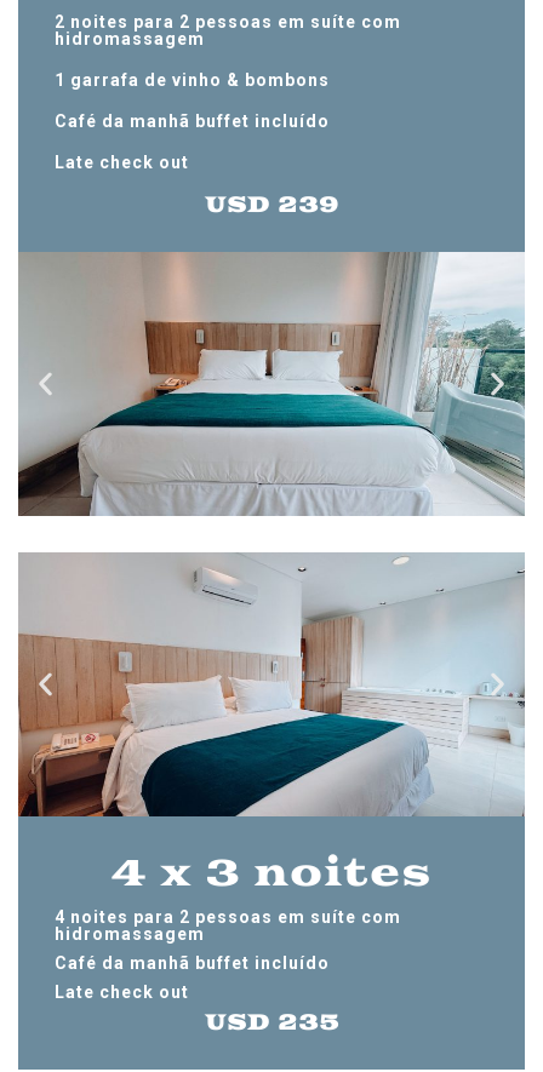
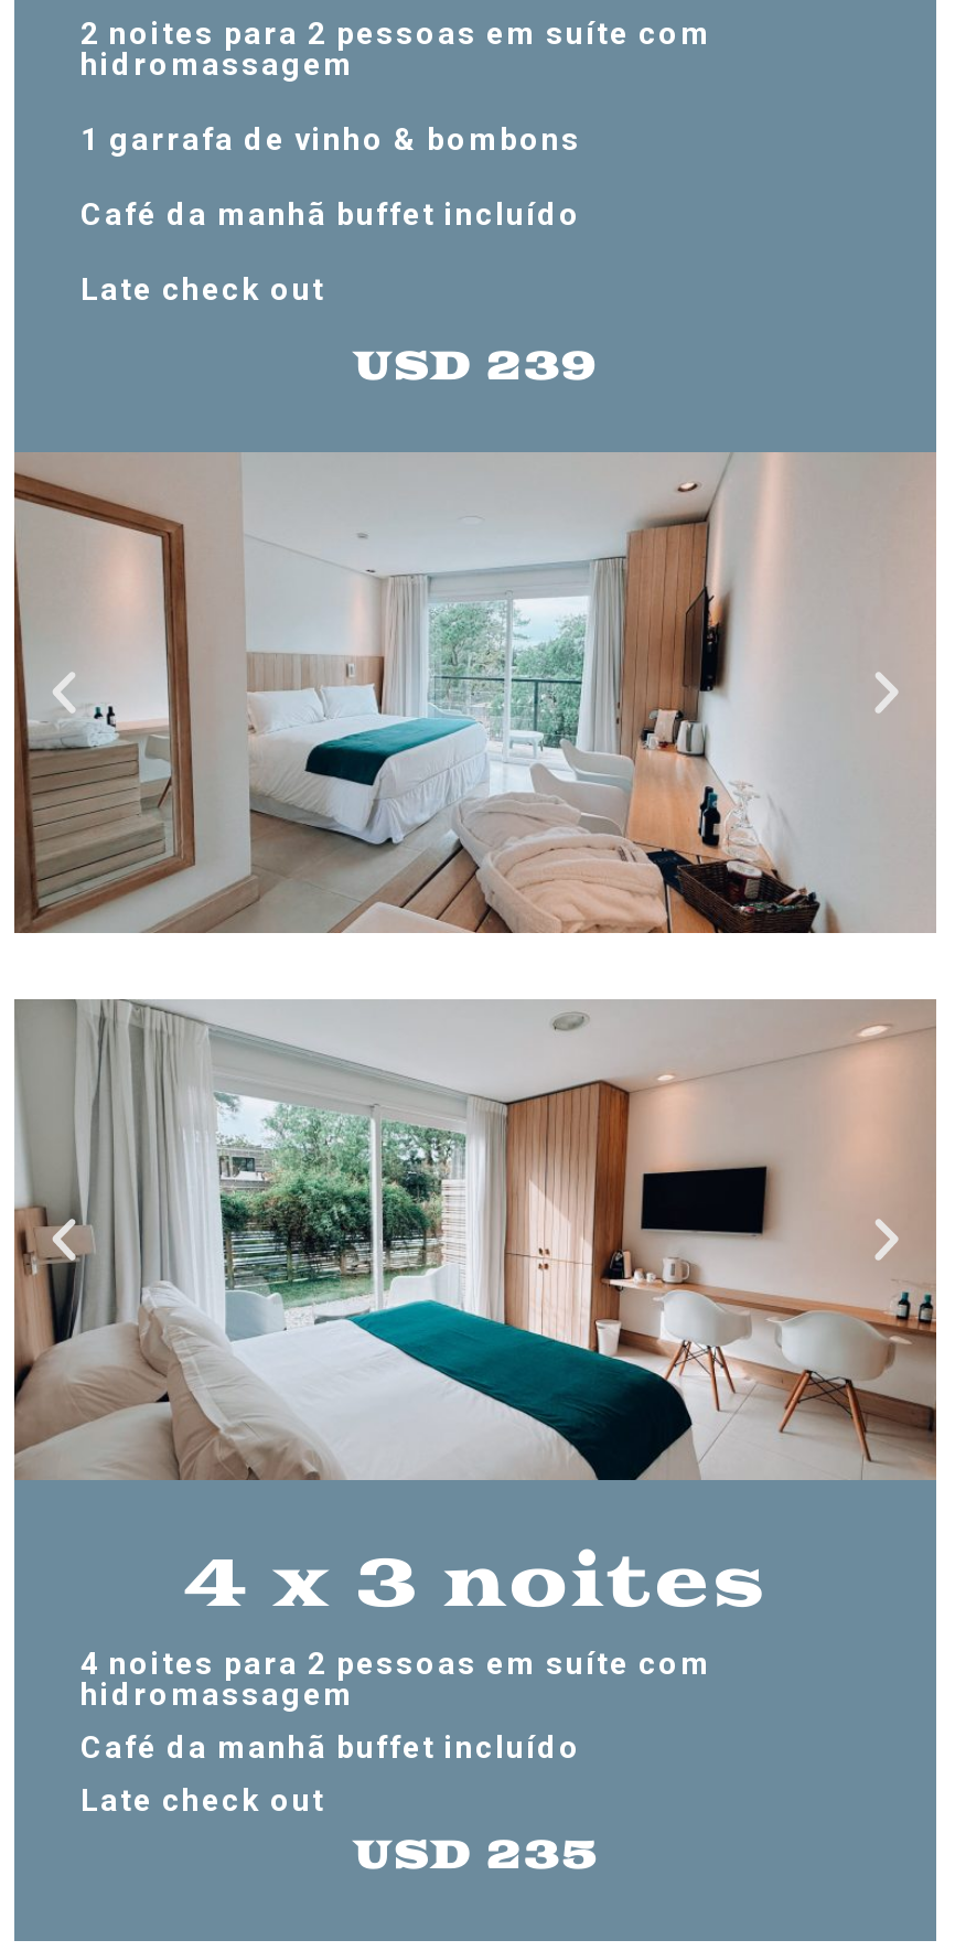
- [image]
+ [image]

- [image]
+ [image]
